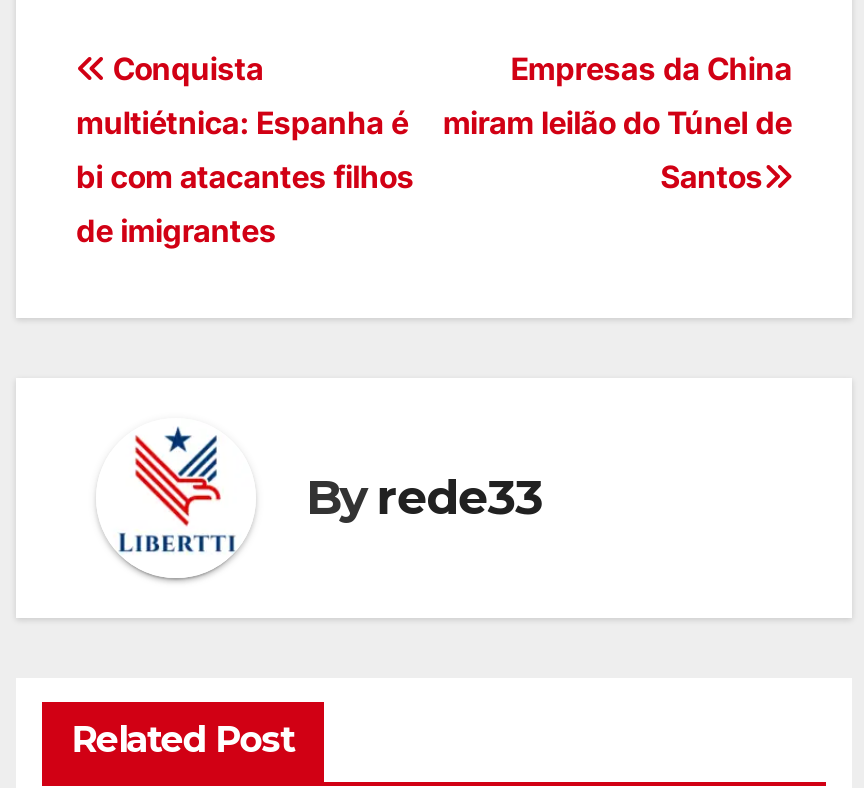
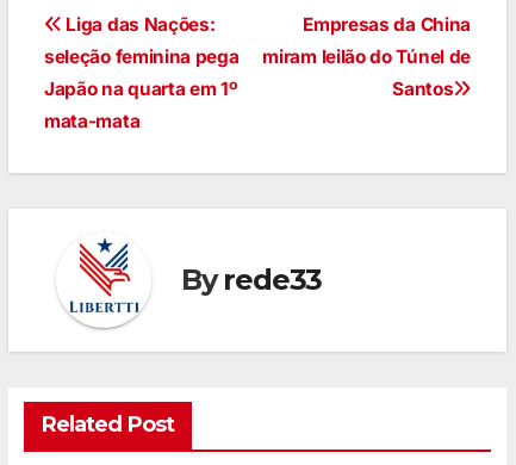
- Conquista
- multiétnica: Espanha é
- bi com atacantes filhos
- de imigrantes
+ Liga das Nações:
+ seleção feminina pega
+ Japão na quarta em 1º
+ mata-mata
